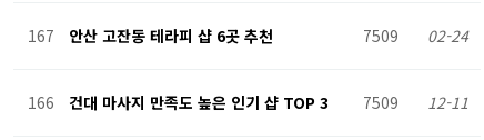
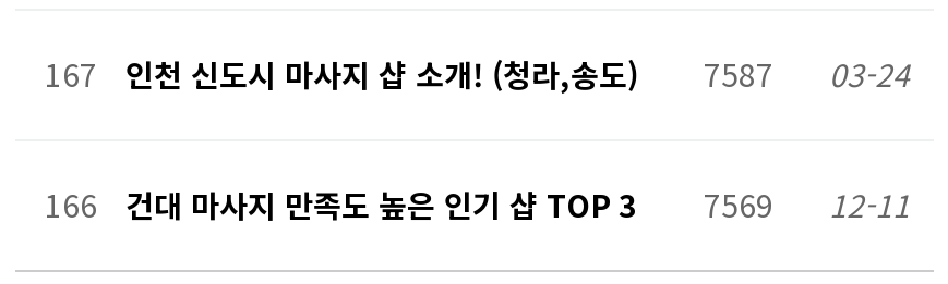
- 안산 고잔동 테라피 샵 6곳 추천
+ 인천 신도시 마사지 샵 소개! (청라,송도)

- 7509
+ 7587

- 02-24
+ 03-24

- 166 건대 마사지 만족도 높은 인기 샵 TOP 3 7509 12-11
+ 166 건대 마사지 만족도 높은 인기 샵 TOP 3 7569 12-11
